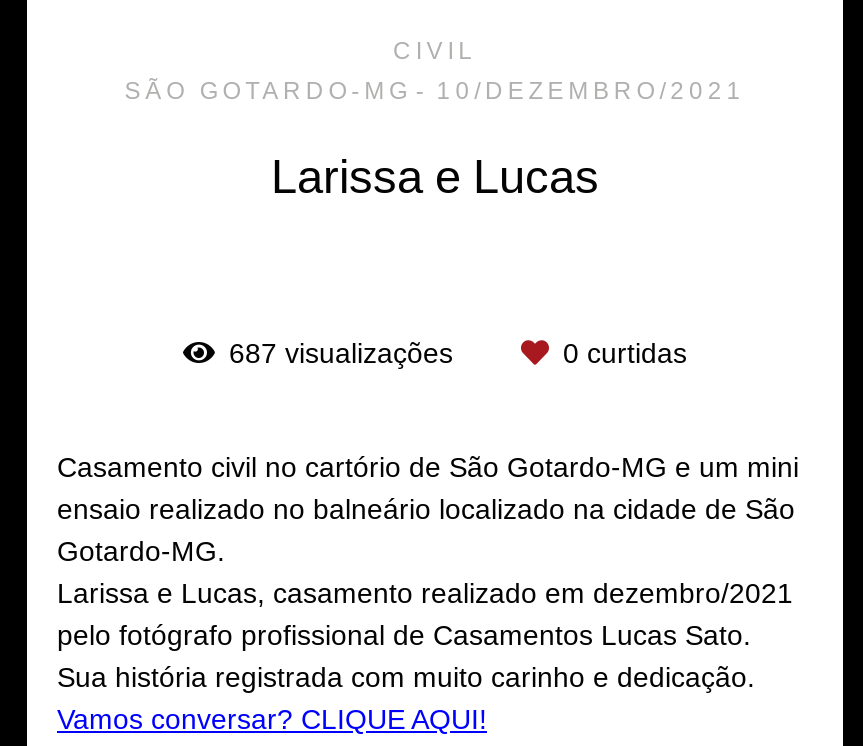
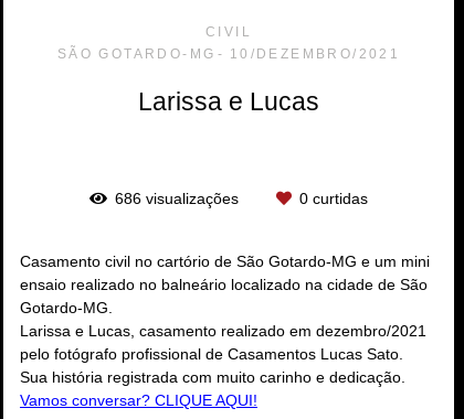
- 687 visualizações
+ 686 visualizações
